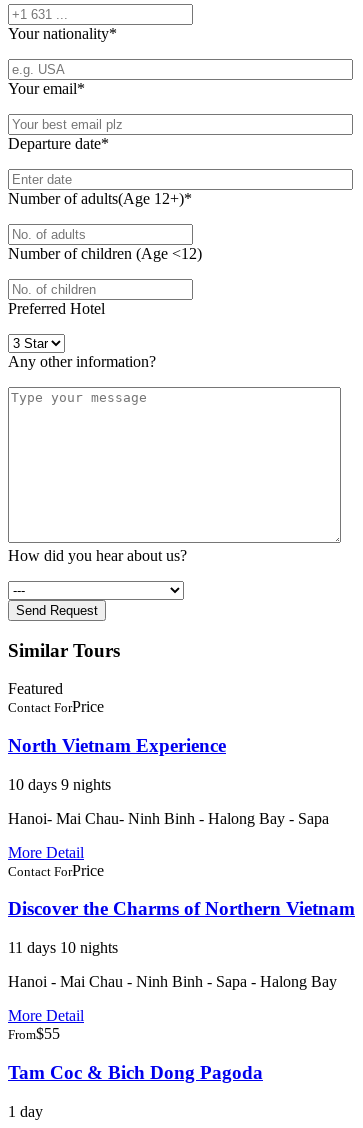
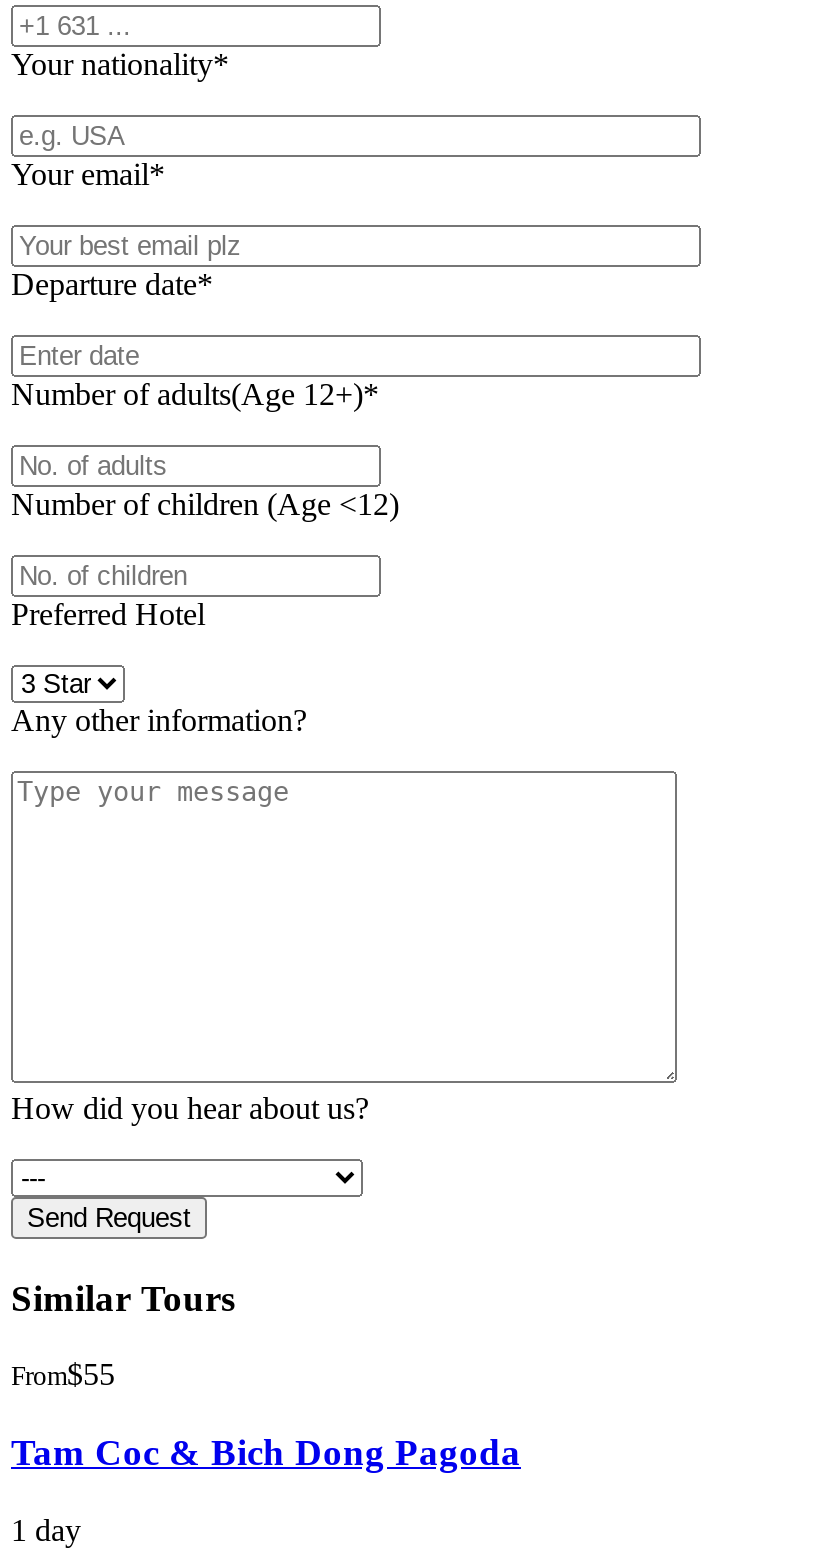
- Featured
- Contact ForPrice
- North Vietnam Experience
- 10 days 9 nights
- Hanoi- Mai Chau- Ninh Binh - Halong Bay - Sapa
- More Detail
- Contact ForPrice
- Discover the Charms of Northern Vietnam
- 11 days 10 nights
- Hanoi - Mai Chau - Ninh Binh - Sapa - Halong Bay
- More Detail
